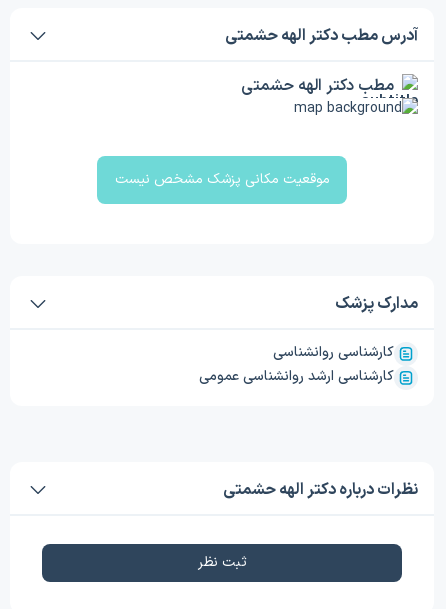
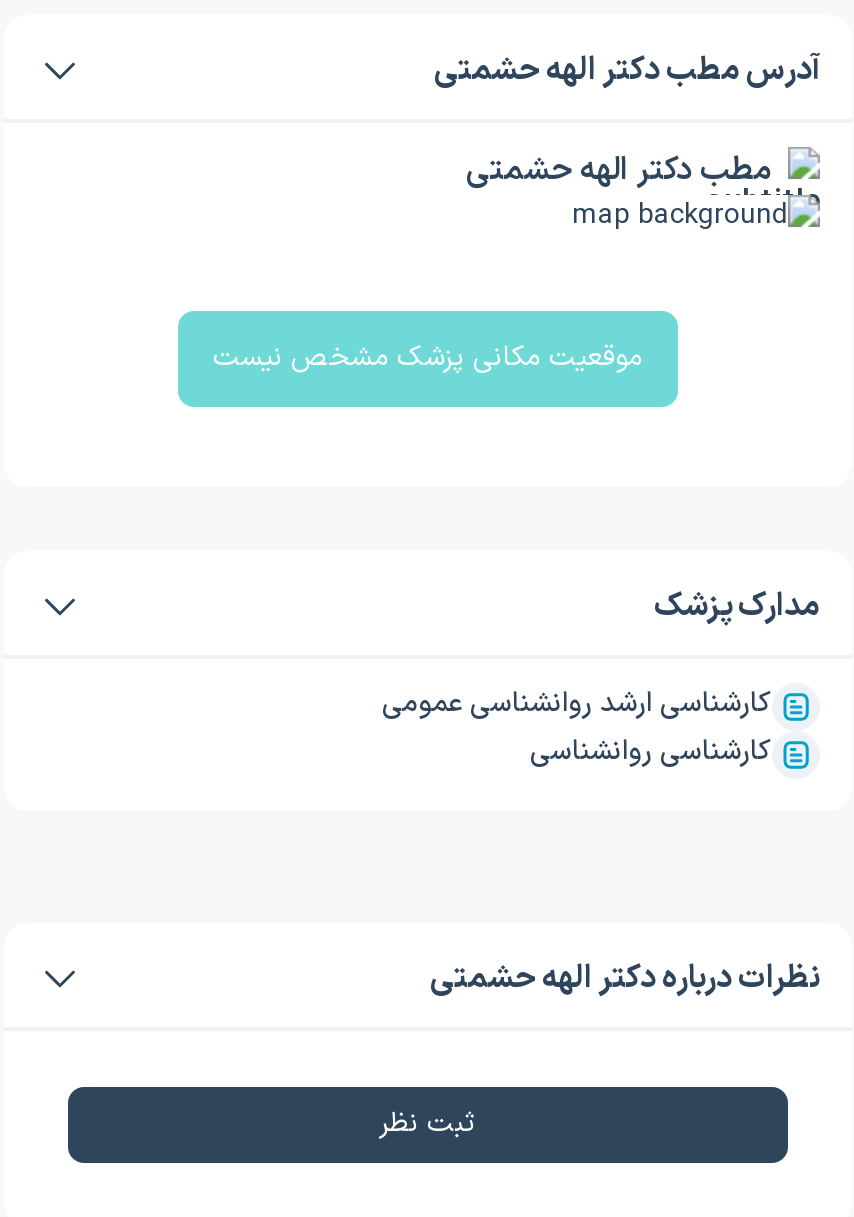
moved down: کارشناسی روانشناسی

moved up: کارشناسی ارشد روانشناسی عمومی
